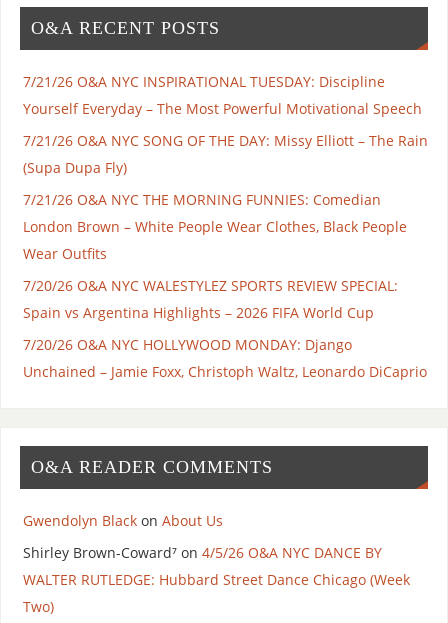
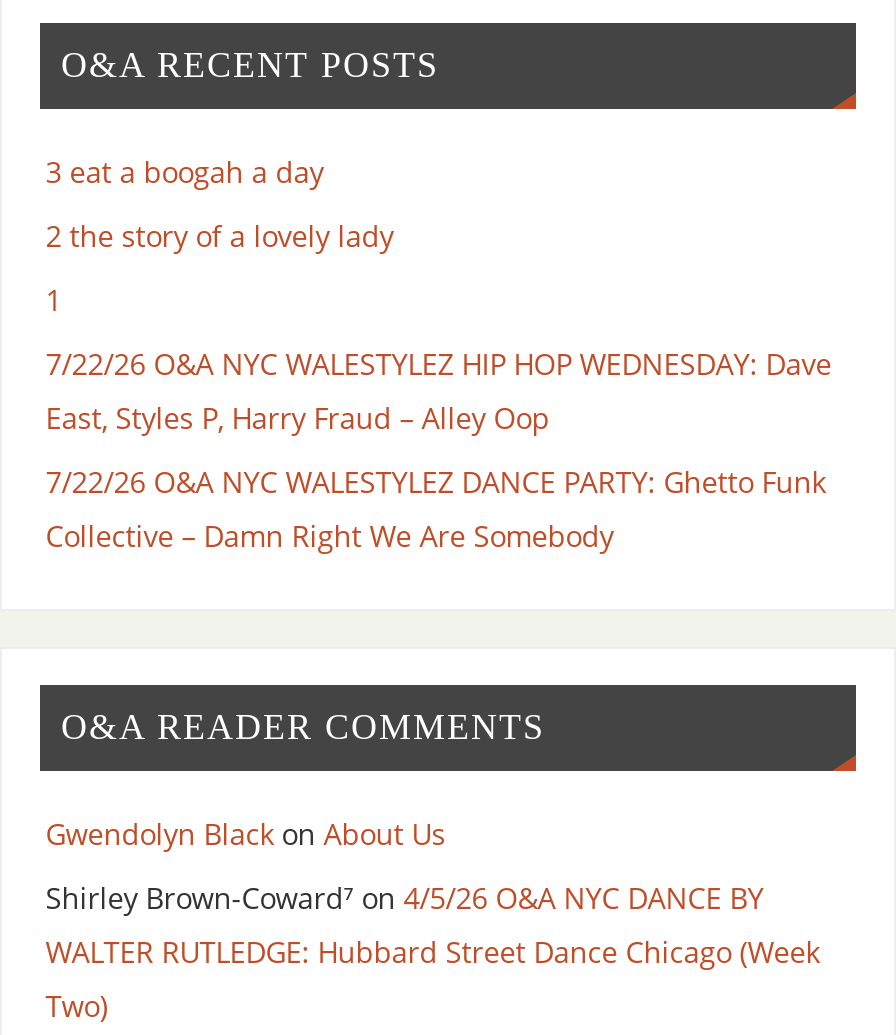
- 7/21/26 O&A NYC INSPIRATIONAL TUESDAY: Discipline
- Yourself Everyday – The Most Powerful Motivational Speech
+ 3 eat a boogah a day

- 7/21/26 O&A NYC SONG OF THE DAY: Missy Elliott – The Rain
- (Supa Dupa Fly)
+ 2 the story of a lovely lady

- 7/21/26 O&A NYC THE MORNING FUNNIES: Comedian
- London Brown – White People Wear Clothes, Black People
- Wear Outfits
+ 1

- 7/20/26 O&A NYC WALESTYLEZ SPORTS REVIEW SPECIAL:
- Spain vs Argentina Highlights – 2026 FIFA World Cup
+ 7/22/26 O&A NYC WALESTYLEZ HIP HOP WEDNESDAY: Dave
+ East, Styles P, Harry Fraud – Alley Oop

- 7/20/26 O&A NYC HOLLYWOOD MONDAY: Django
- Unchained – Jamie Foxx, Christoph Waltz, Leonardo DiCaprio
+ 7/22/26 O&A NYC WALESTYLEZ DANCE PARTY: Ghetto Funk
+ Collective – Damn Right We Are Somebody
